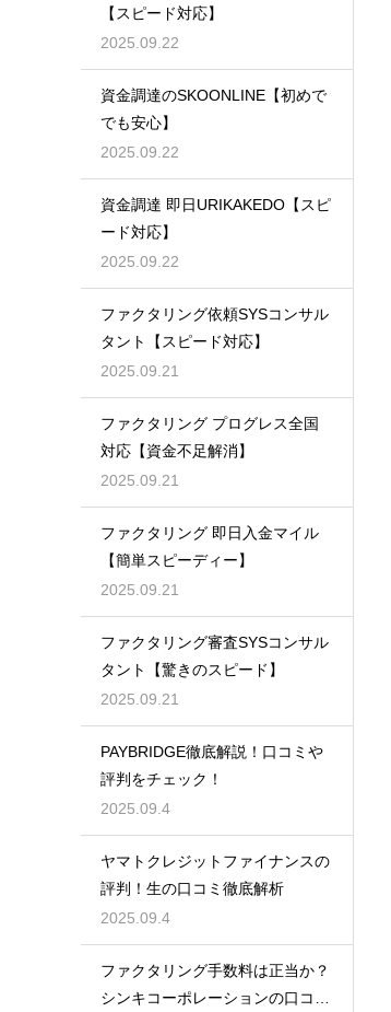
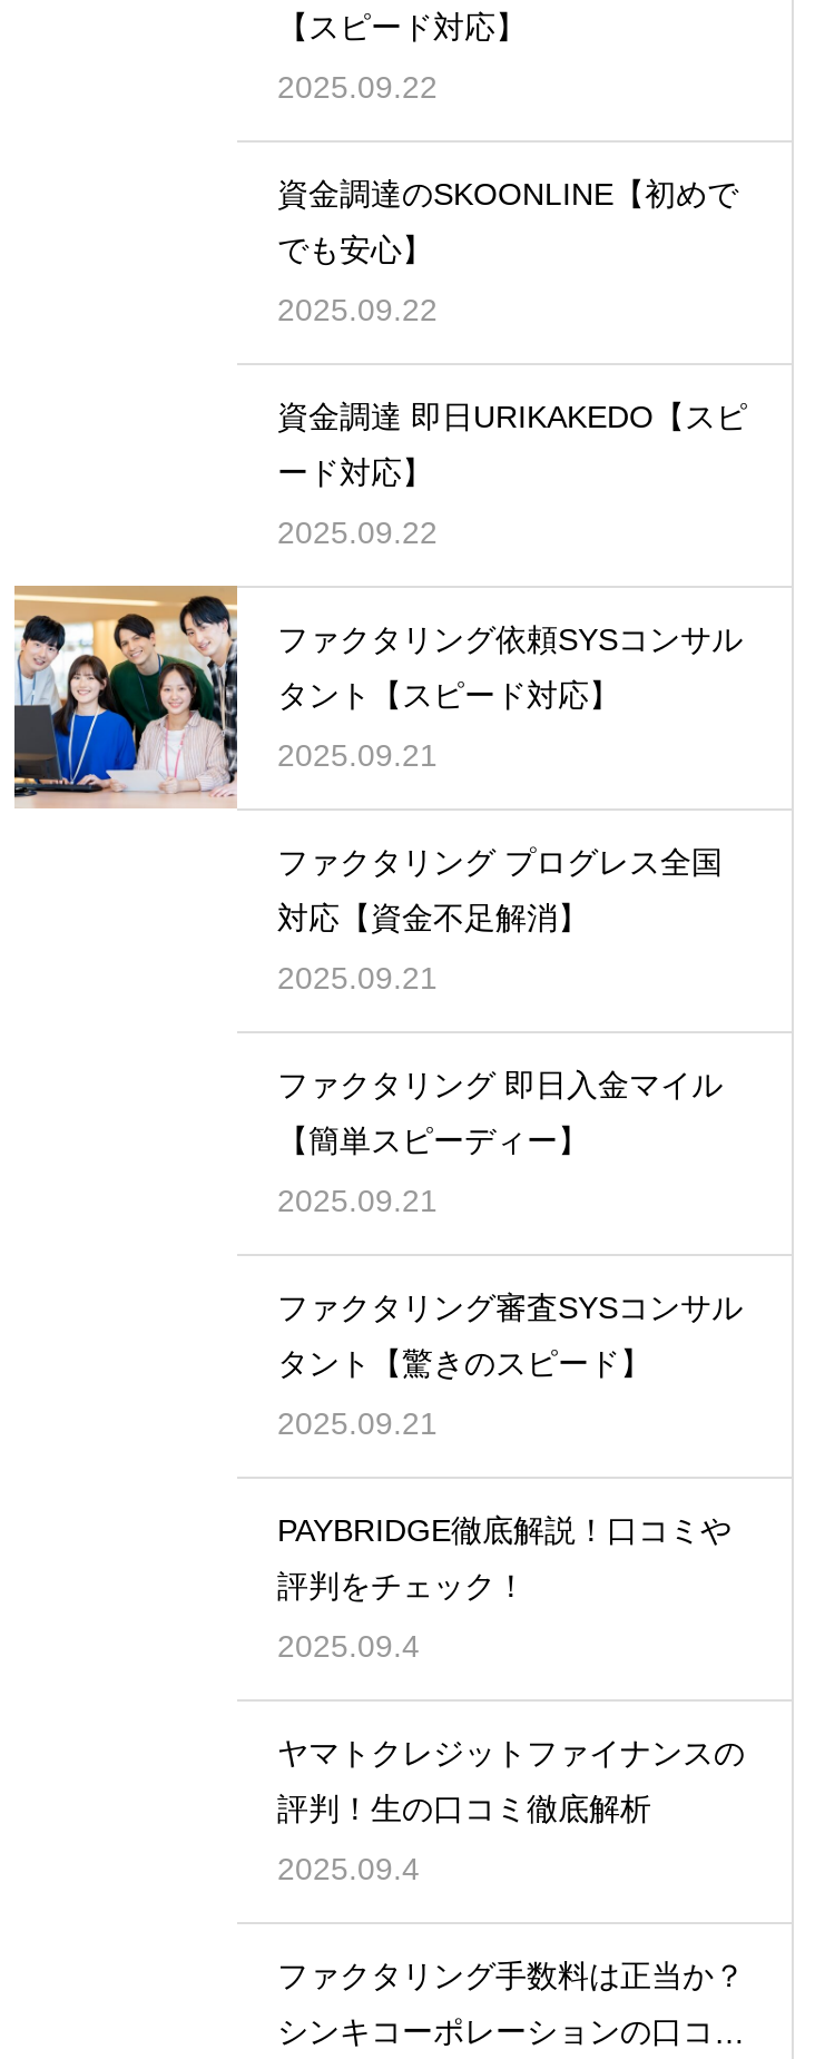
+ [image]
